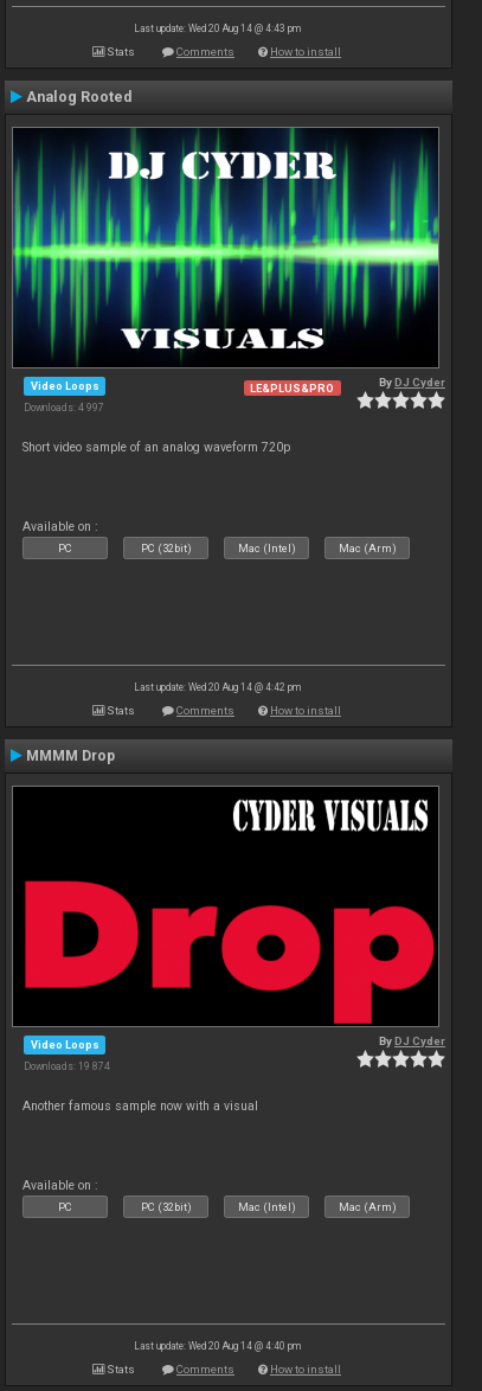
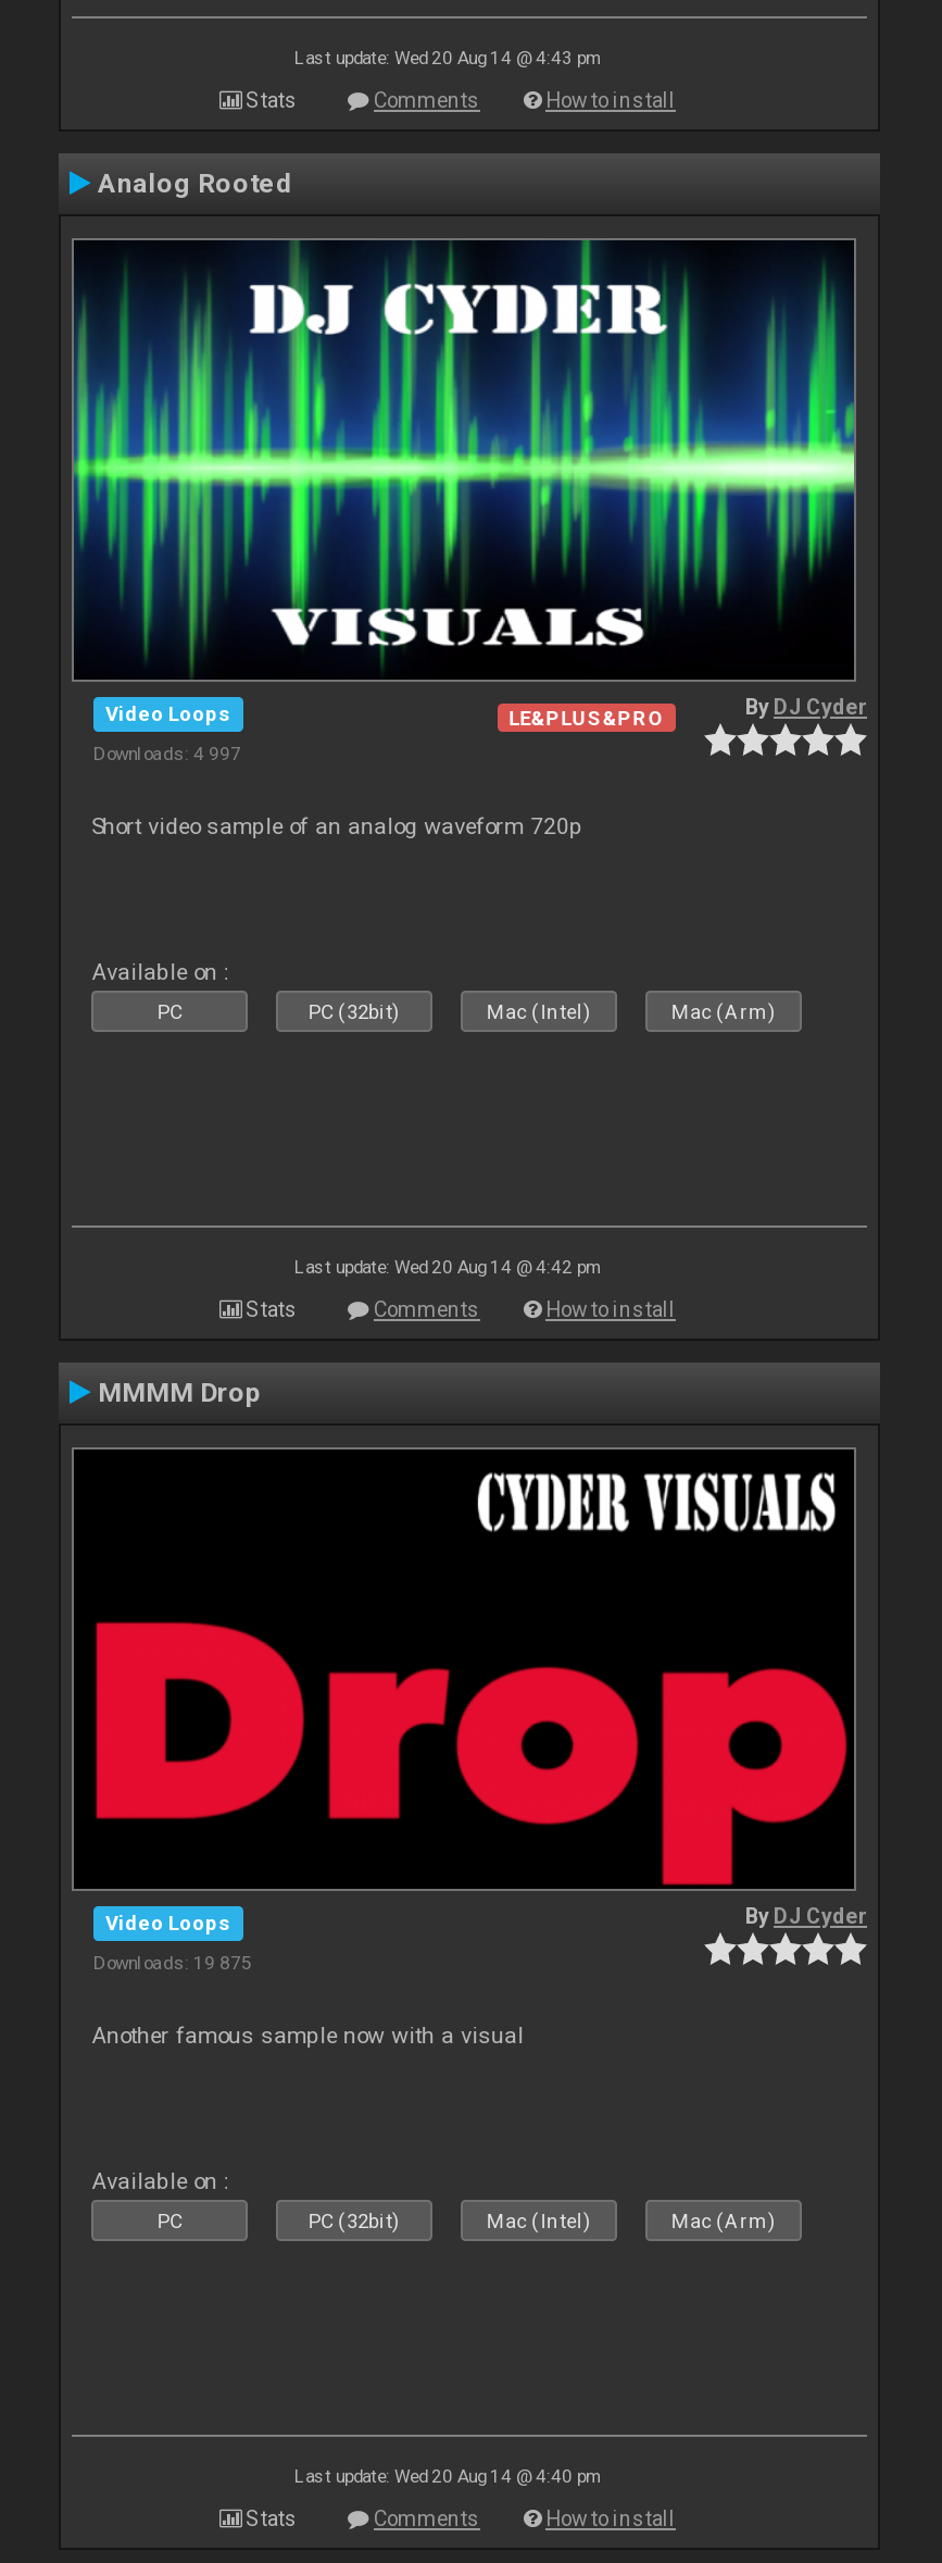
- Downloads: 19 874
+ Downloads: 19 875
